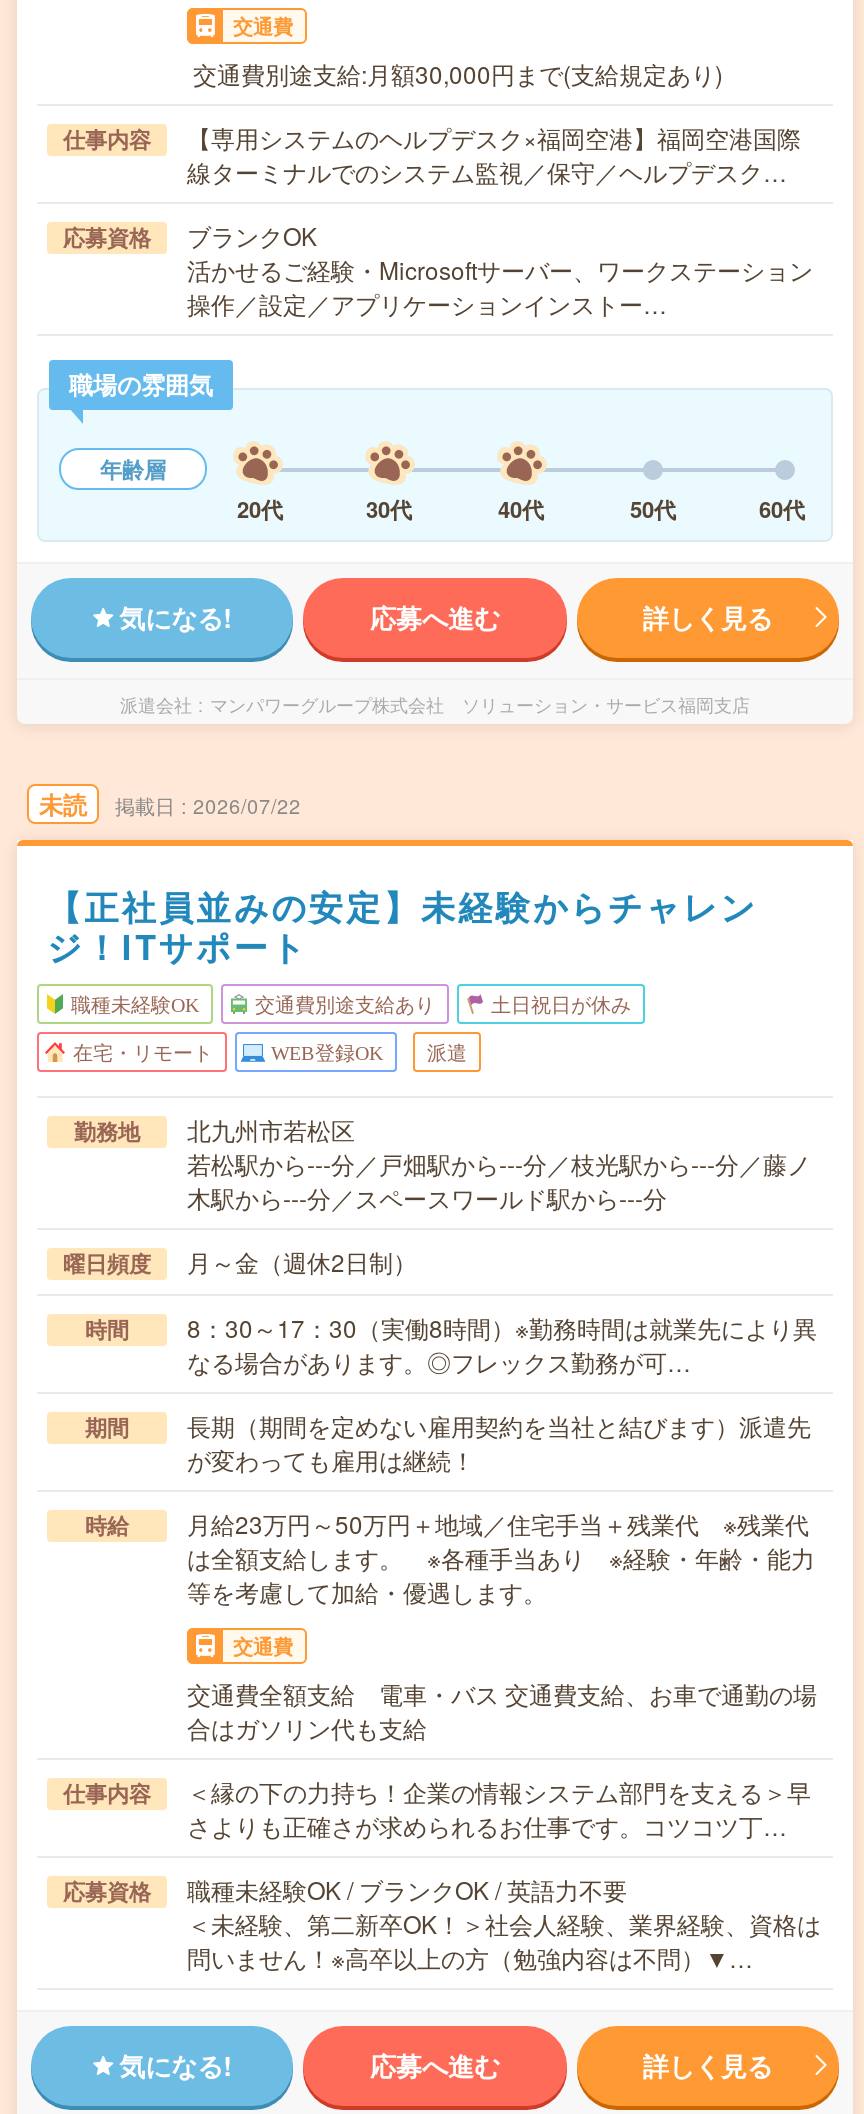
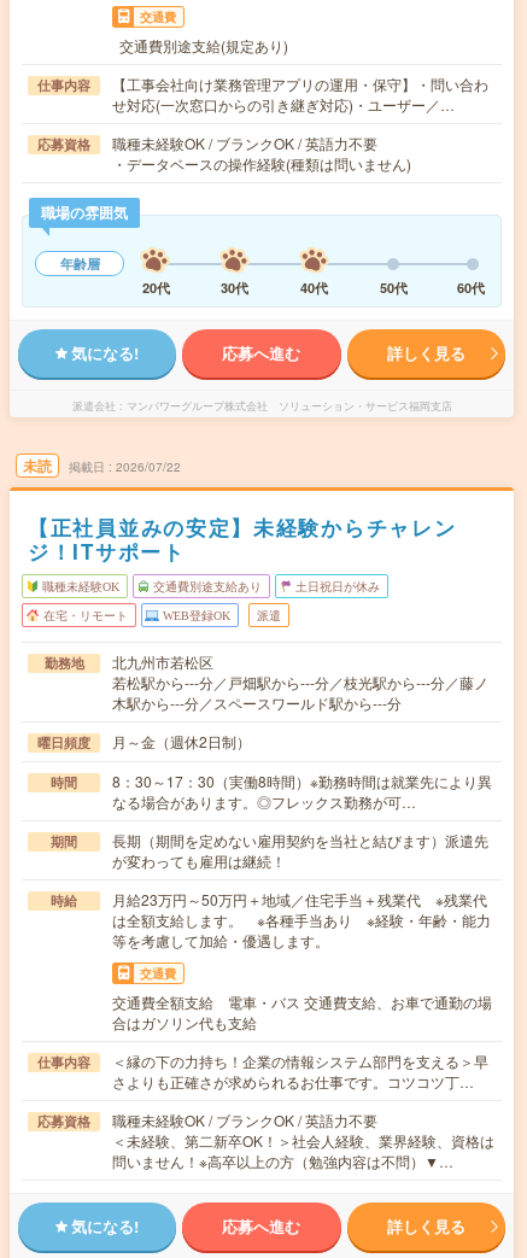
- 交通費別途支給:月額30,000円まで(支給規定あり)
+ 交通費別途支給(規定あり)

- 【専用システムのヘルプデスク×福岡空港】福岡空港国際
- 線ターミナルでのシステム監視／保守／ヘルプデスク…
+ 【工事会社向け業務管理アプリの運用・保守】・問い合わ
+ せ対応(一次窓口からの引き継ぎ対応)・ユーザー／…

- ブランクOK
- 活かせるご経験・Microsoftサーバー、ワークステーション
- 操作／設定／アプリケーションインストー…
+ 職種未経験OK / ブランクOK / 英語力不要
+ ・データベースの操作経験(種類は問いません)
